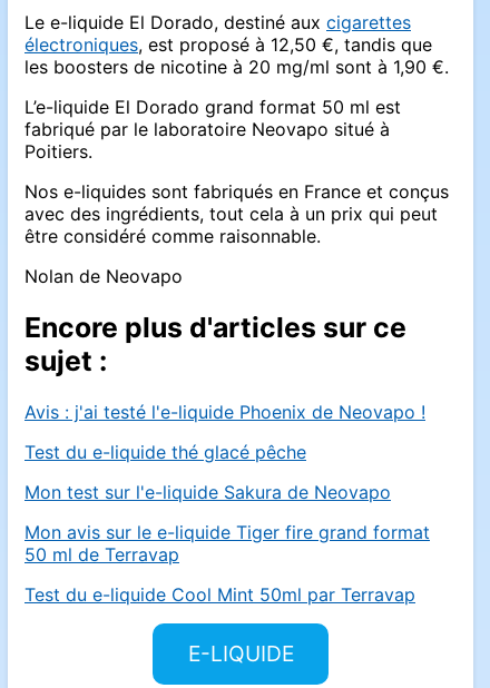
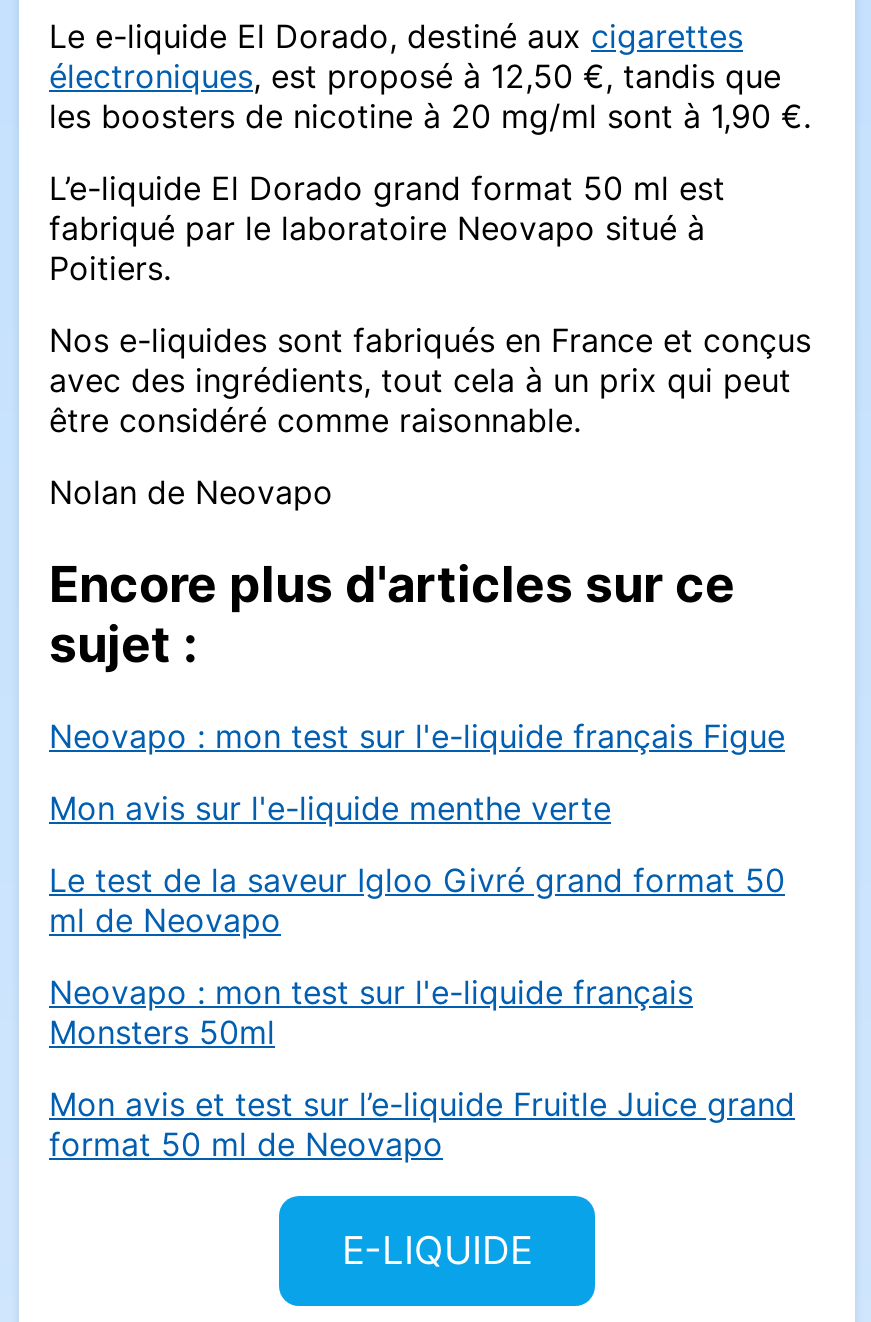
- Avis : j'ai testé l'e-liquide Phoenix de Neovapo !
+ Neovapo : mon test sur l'e-liquide français Figue

- Test du e-liquide thé glacé pêche
+ Mon avis sur l'e-liquide menthe verte

- Mon test sur l'e-liquide Sakura de Neovapo
+ Le test de la saveur Igloo Givré grand format 50
+ ml de Neovapo

- Mon avis sur le e-liquide Tiger fire grand format
- 50 ml de Terravap
+ Neovapo : mon test sur l'e-liquide français
+ Monsters 50ml

- Test du e-liquide Cool Mint 50ml par Terravap
+ Mon avis et test sur l’e-liquide Fruitle Juice grand
+ format 50 ml de Neovapo
